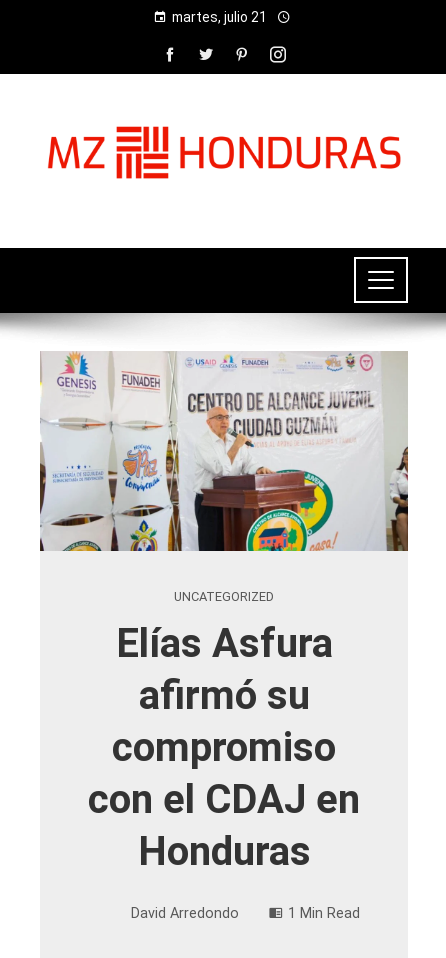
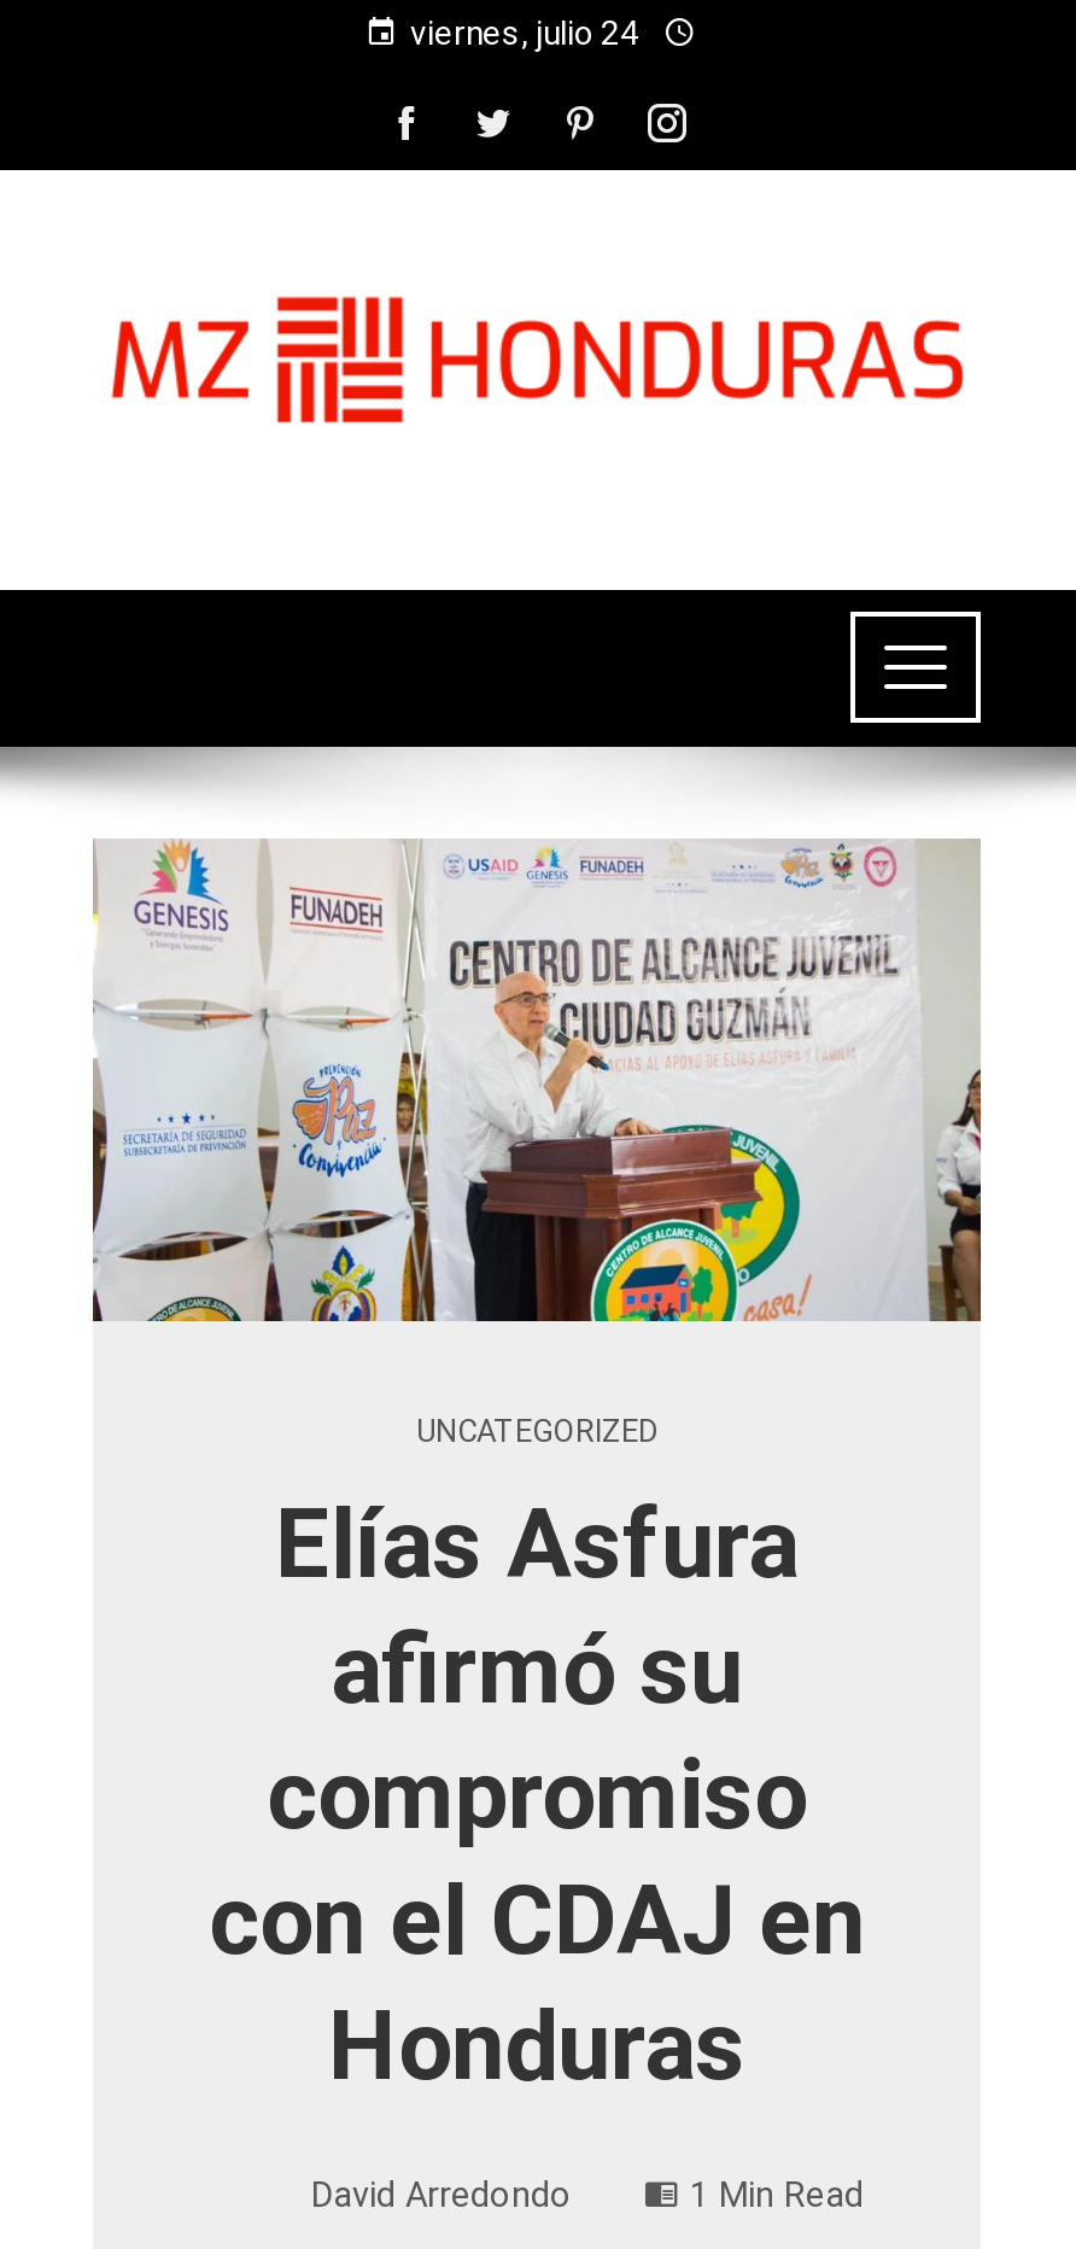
- martes, julio 21
+ viernes, julio 24
